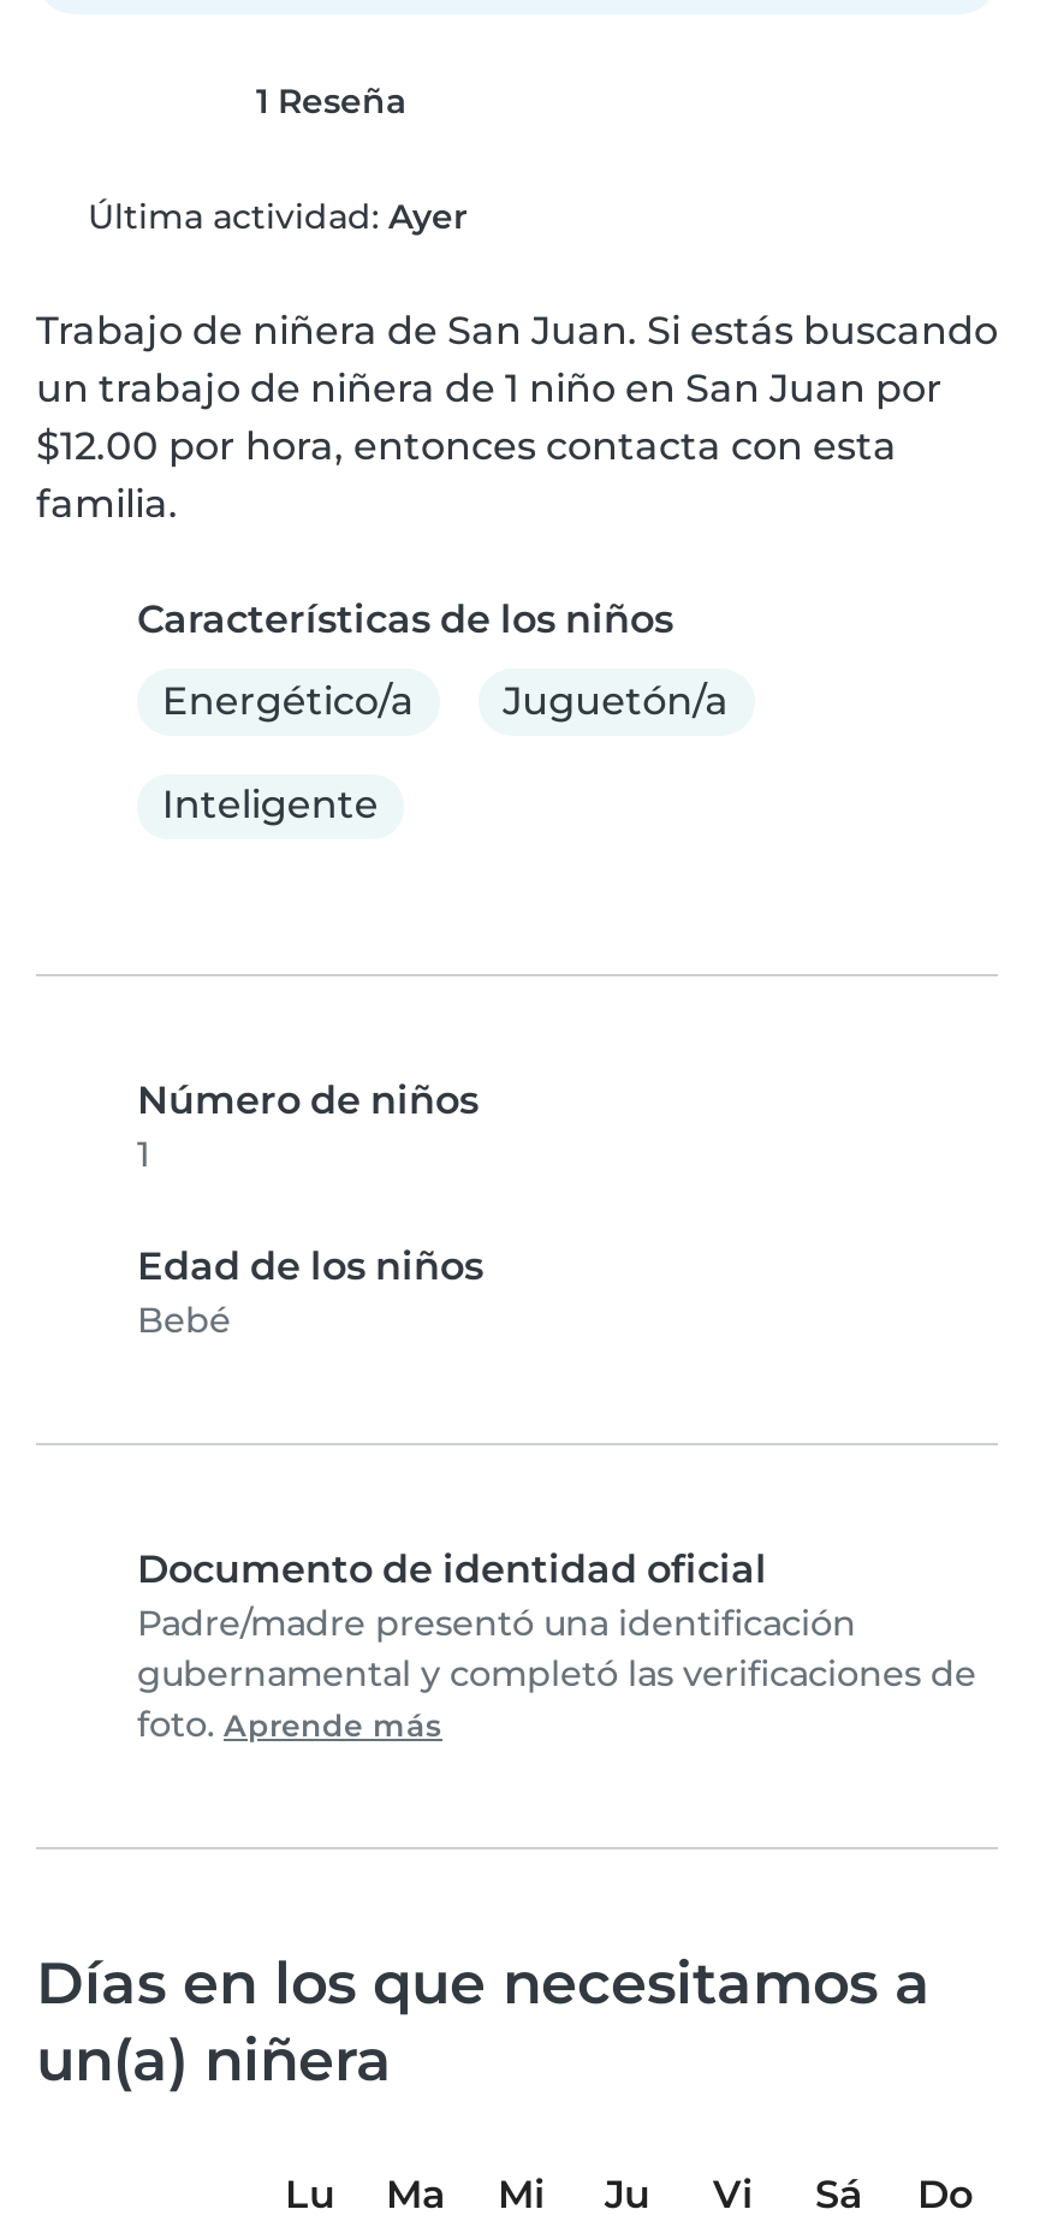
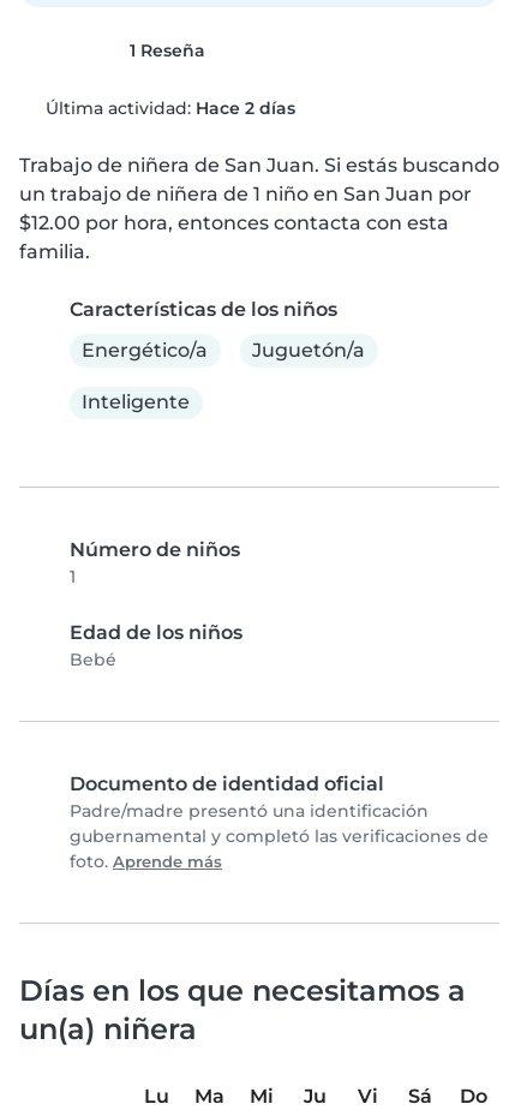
- Última actividad: Ayer
+ Última actividad: Hace 2 días
